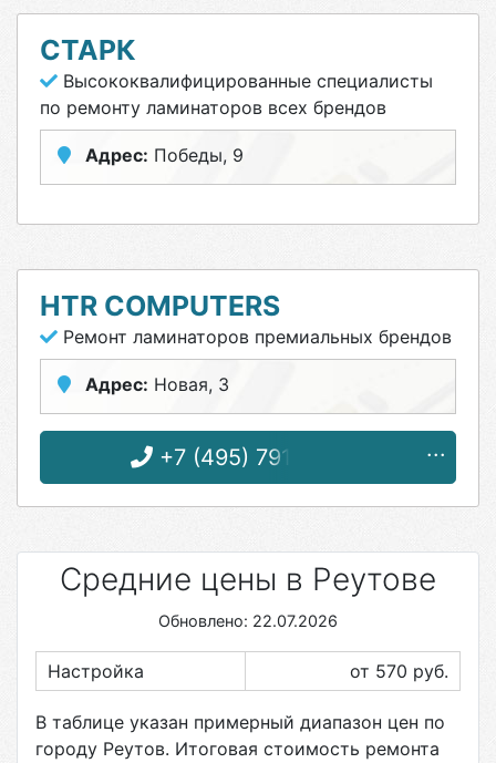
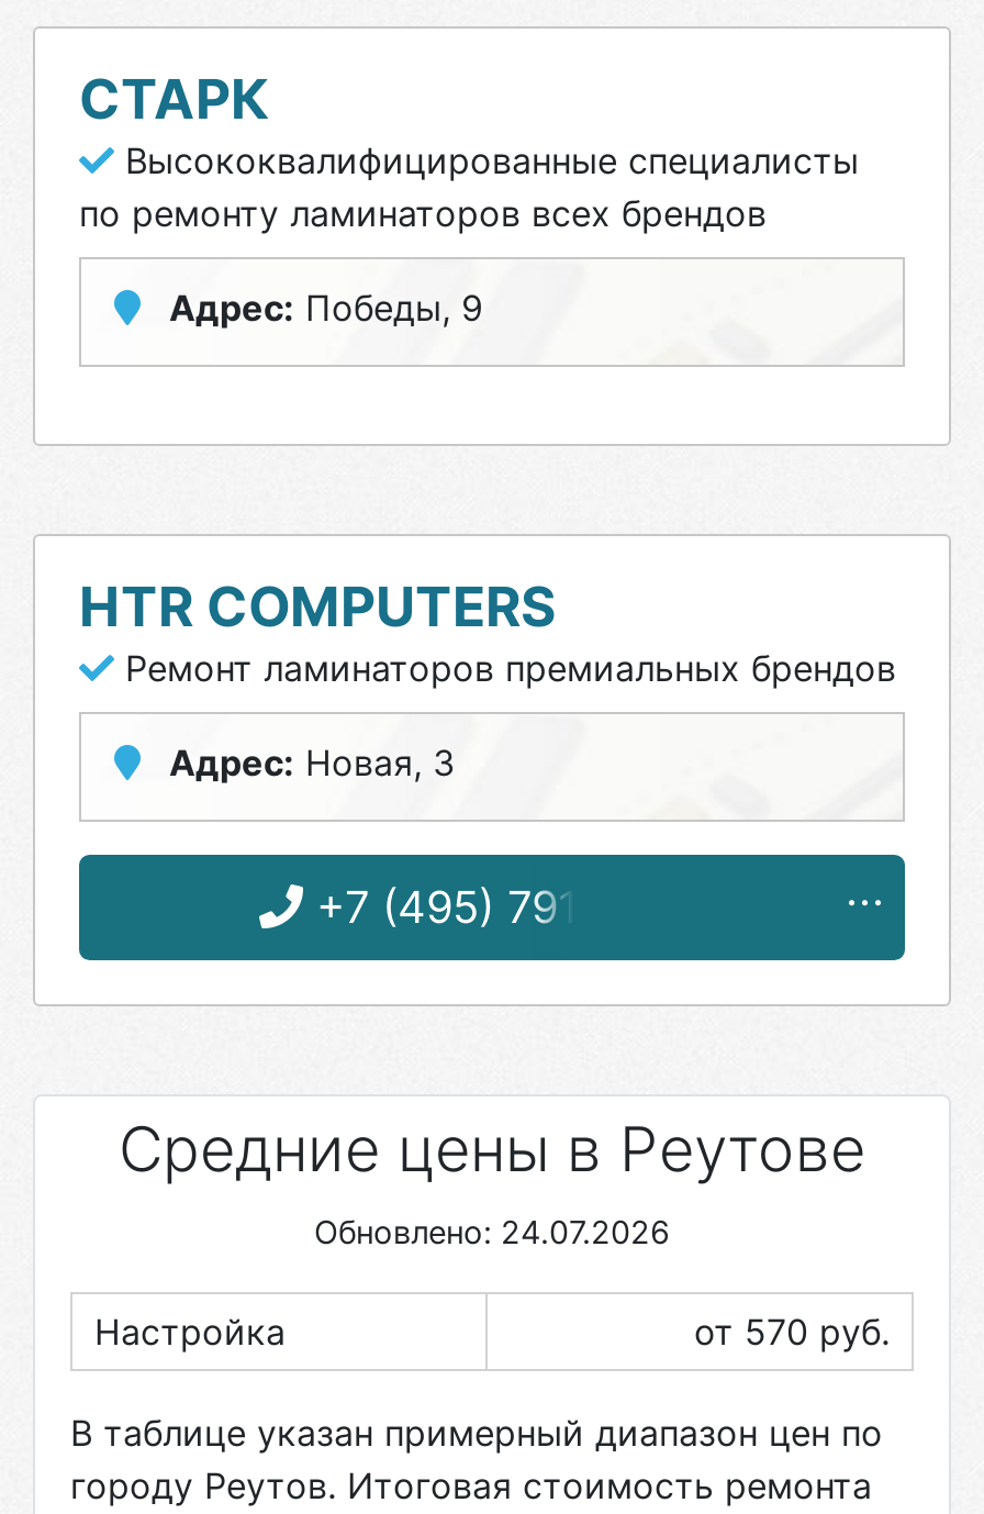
- Обновлено: 22.07.2026
+ Обновлено: 24.07.2026
